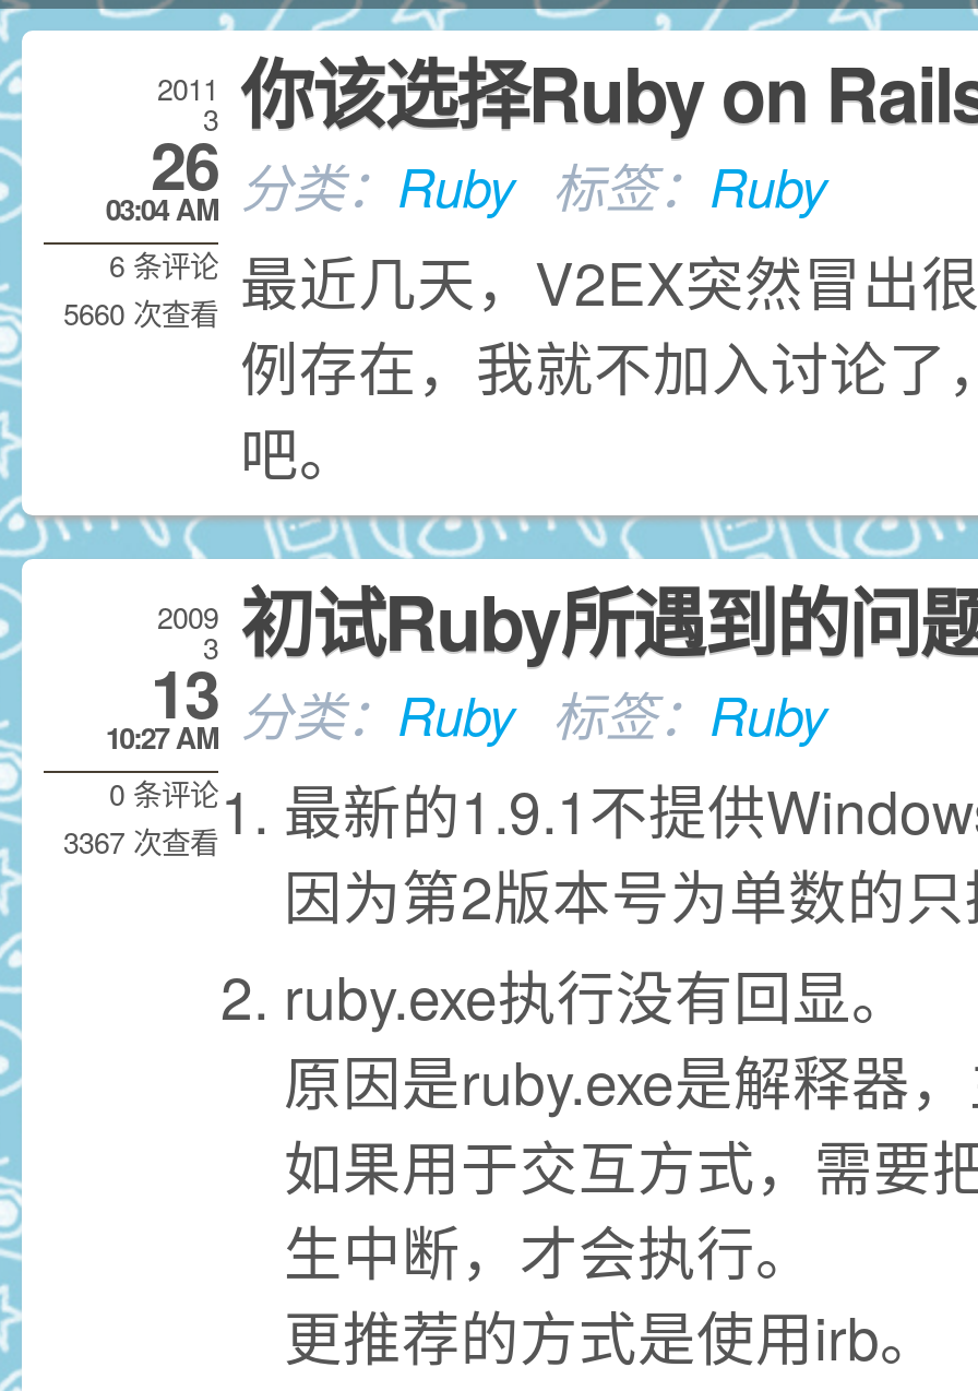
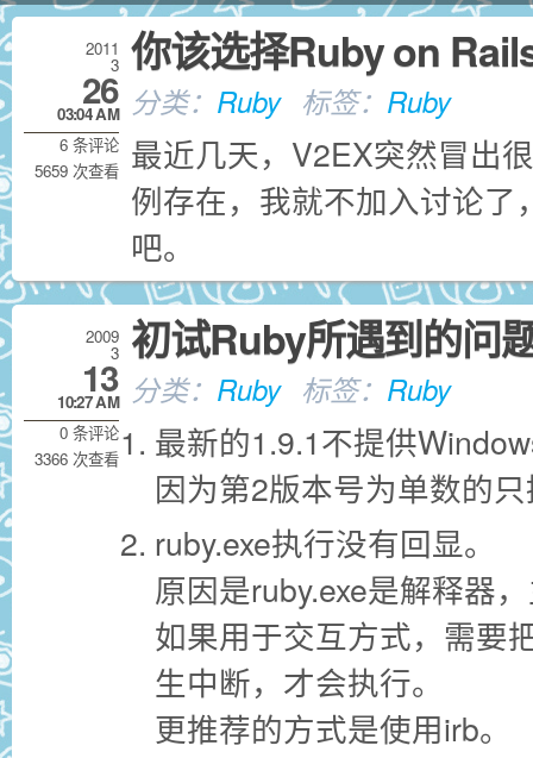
- 5660 次查看
+ 5659 次查看

- 3367 次查看
+ 3366 次查看
